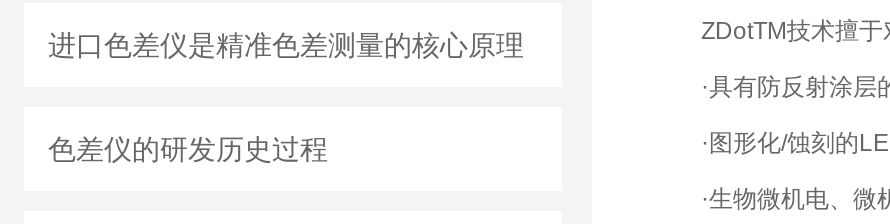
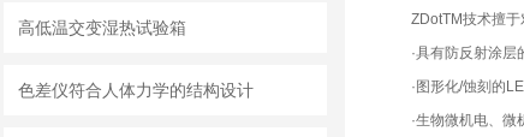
- 进口色差仪是精准色差测量的核心原理
+ 高低温交变湿热试验箱

- 色差仪的研发历史过程
+ 色差仪符合人体力学的结构设计
